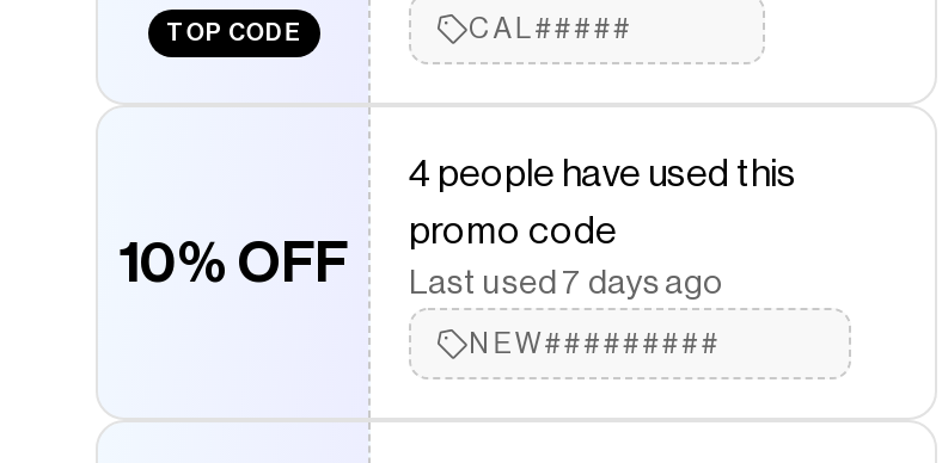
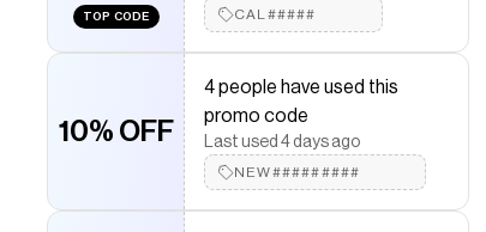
- Last used 7 days ago
+ Last used 4 days ago
